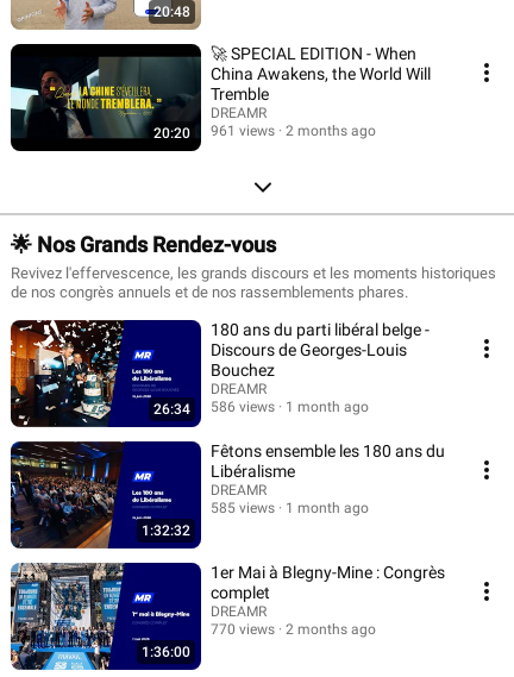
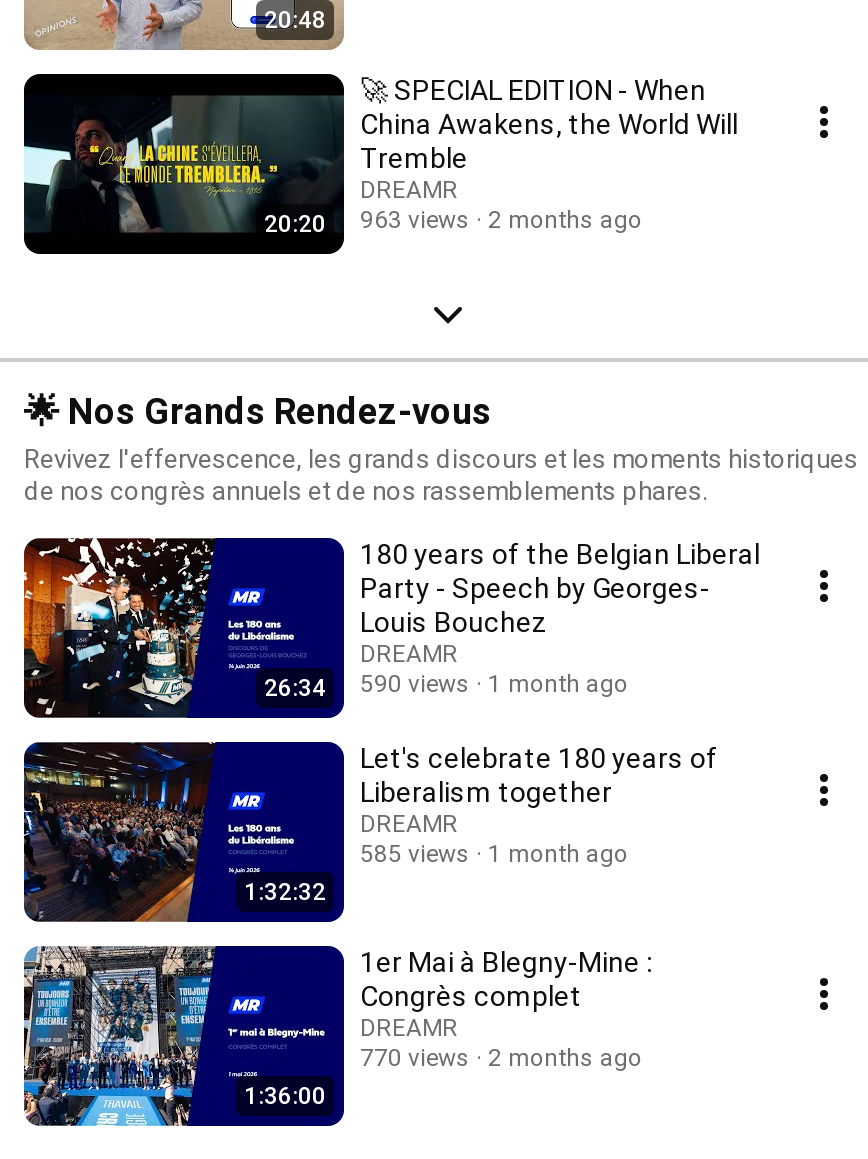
- 20:20 961 views 2 months ago
+ 20:20 963 views 2 months ago

- 180 ans du parti libéral belge -
- Discours de Georges-Louis
- Bouchez
+ 180 years of the Belgian Liberal
+ Party - Speech by Georges-
+ Louis Bouchez

- 26:34 586 views 1 month ago
+ 26:34 590 views 1 month ago

- Fêtons ensemble les 180 ans du
- Libéralisme
+ Let's celebrate 180 years of
+ Liberalism together
